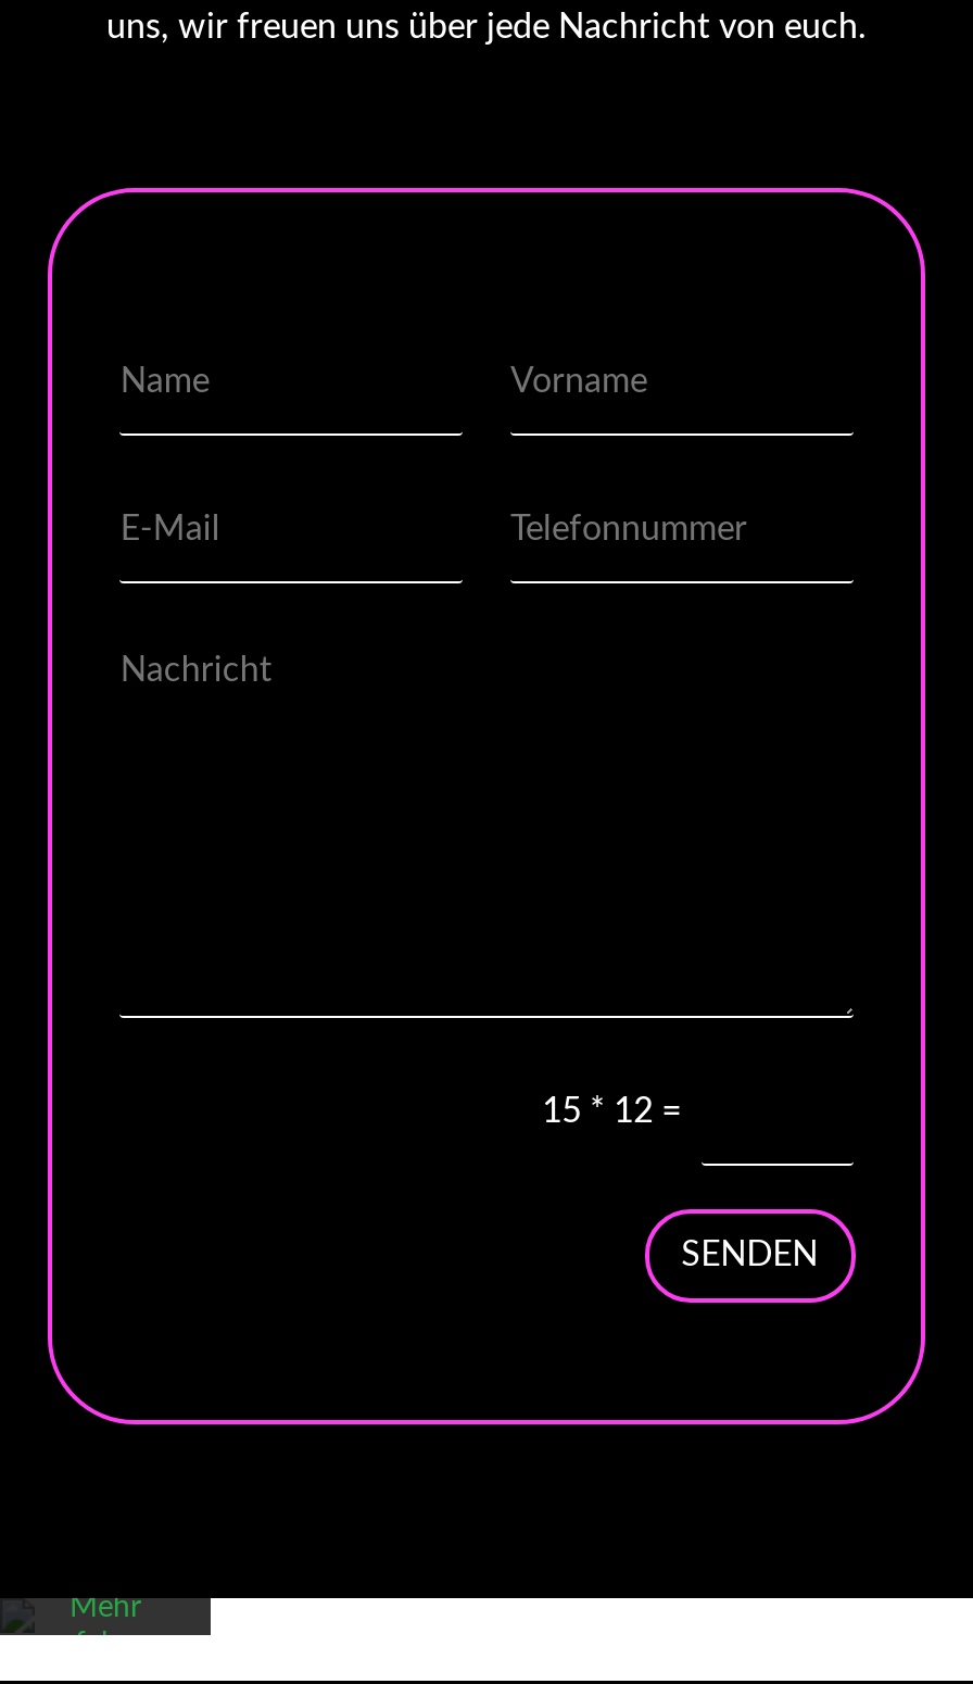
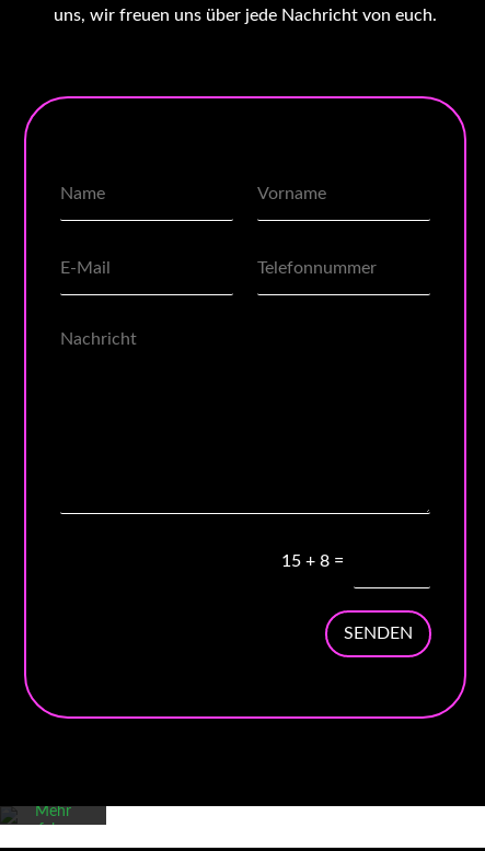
- 15 * 12 =
+ 15 + 8 =
